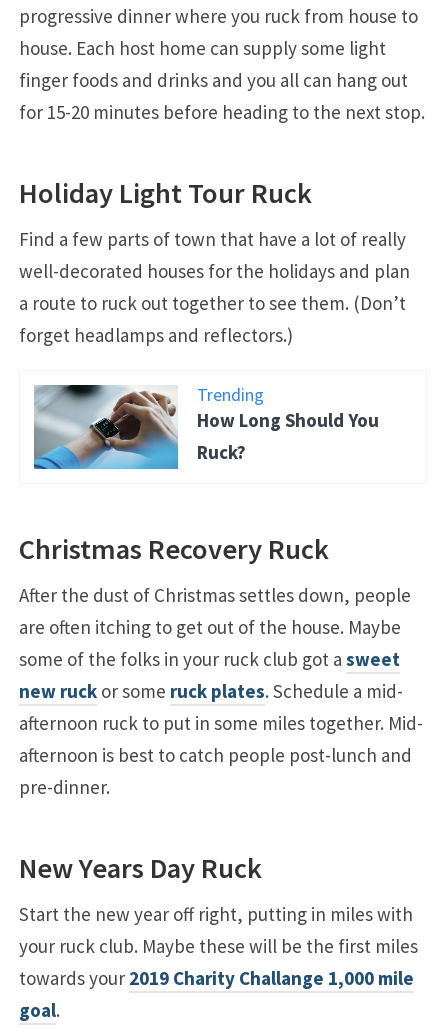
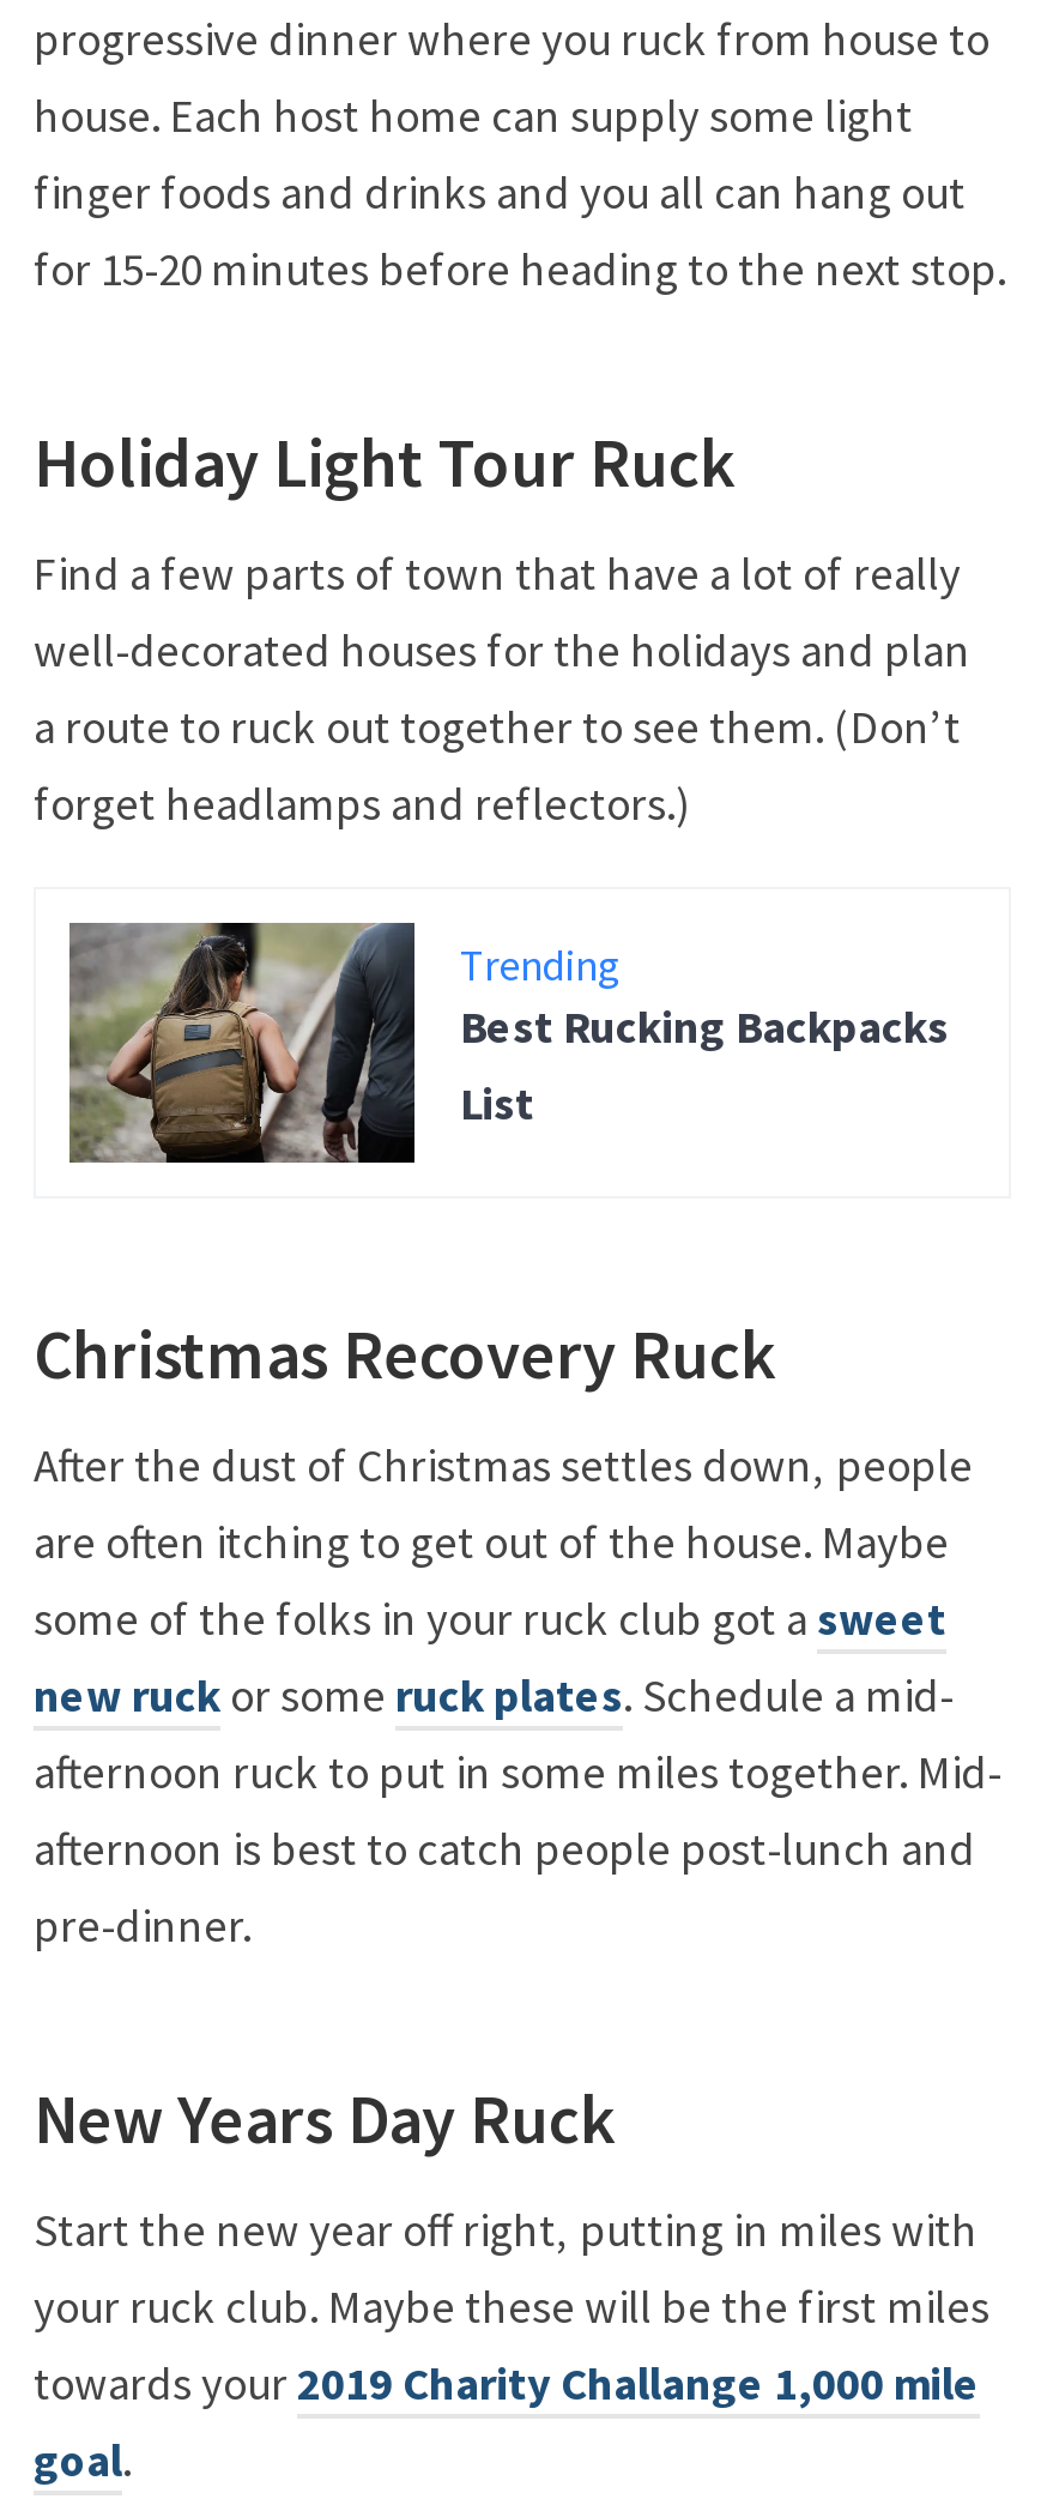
- [image]
- How Long Should You
- Ruck?
+ [image]
+ Best Rucking Backpacks
+ List
